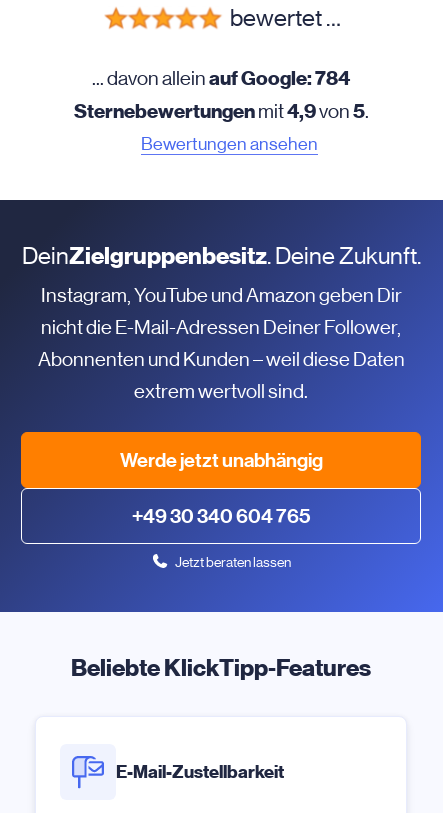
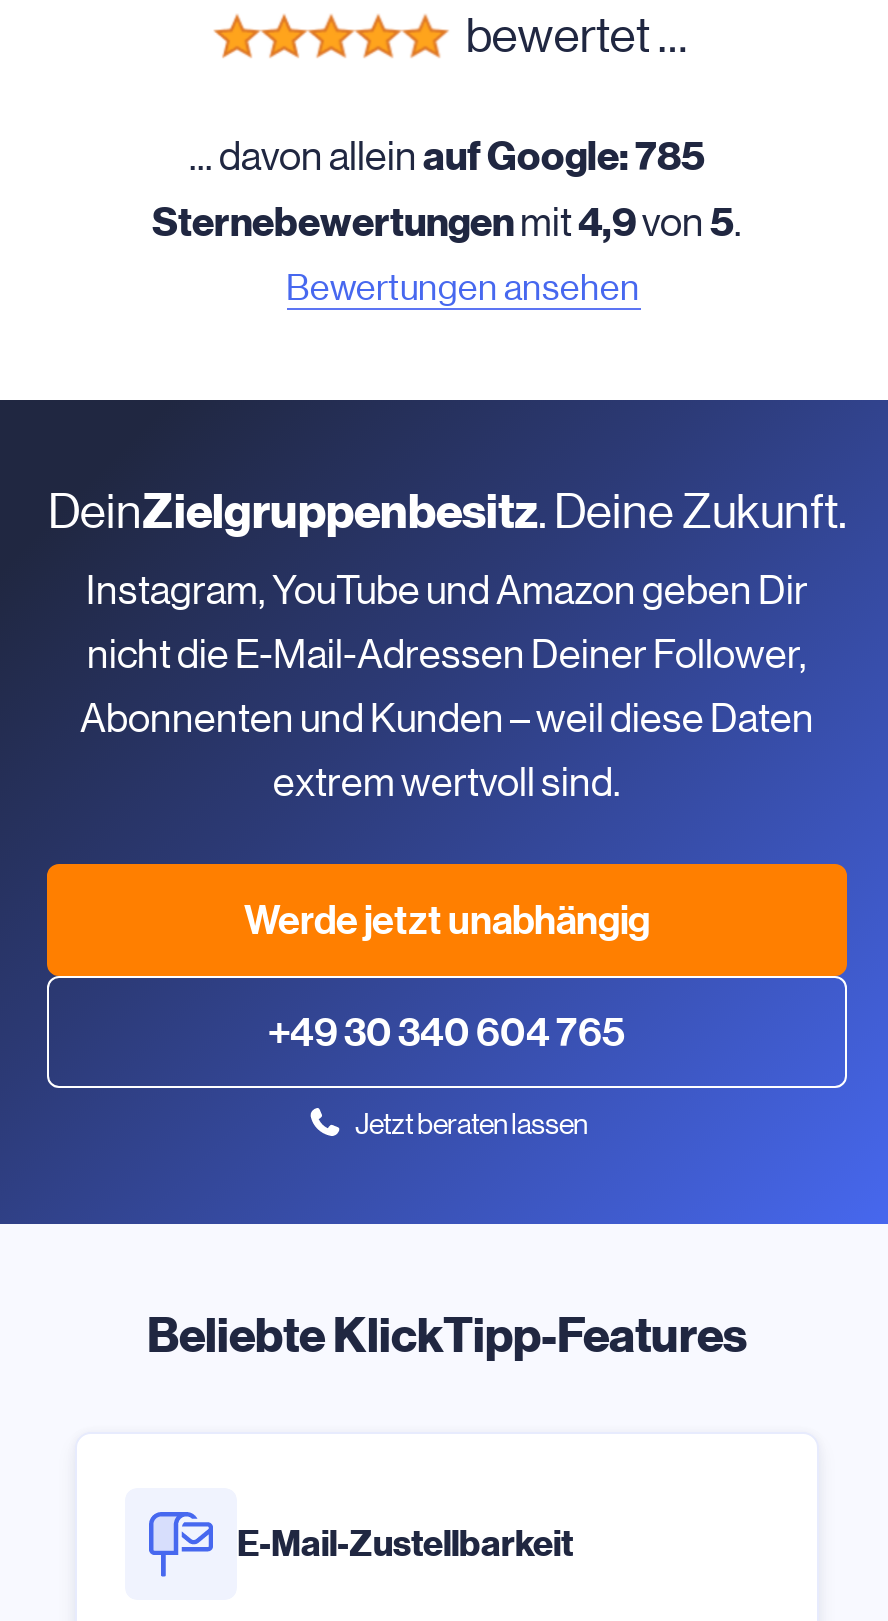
- ... davon allein auf Google: 784
+ ... davon allein auf Google: 785
